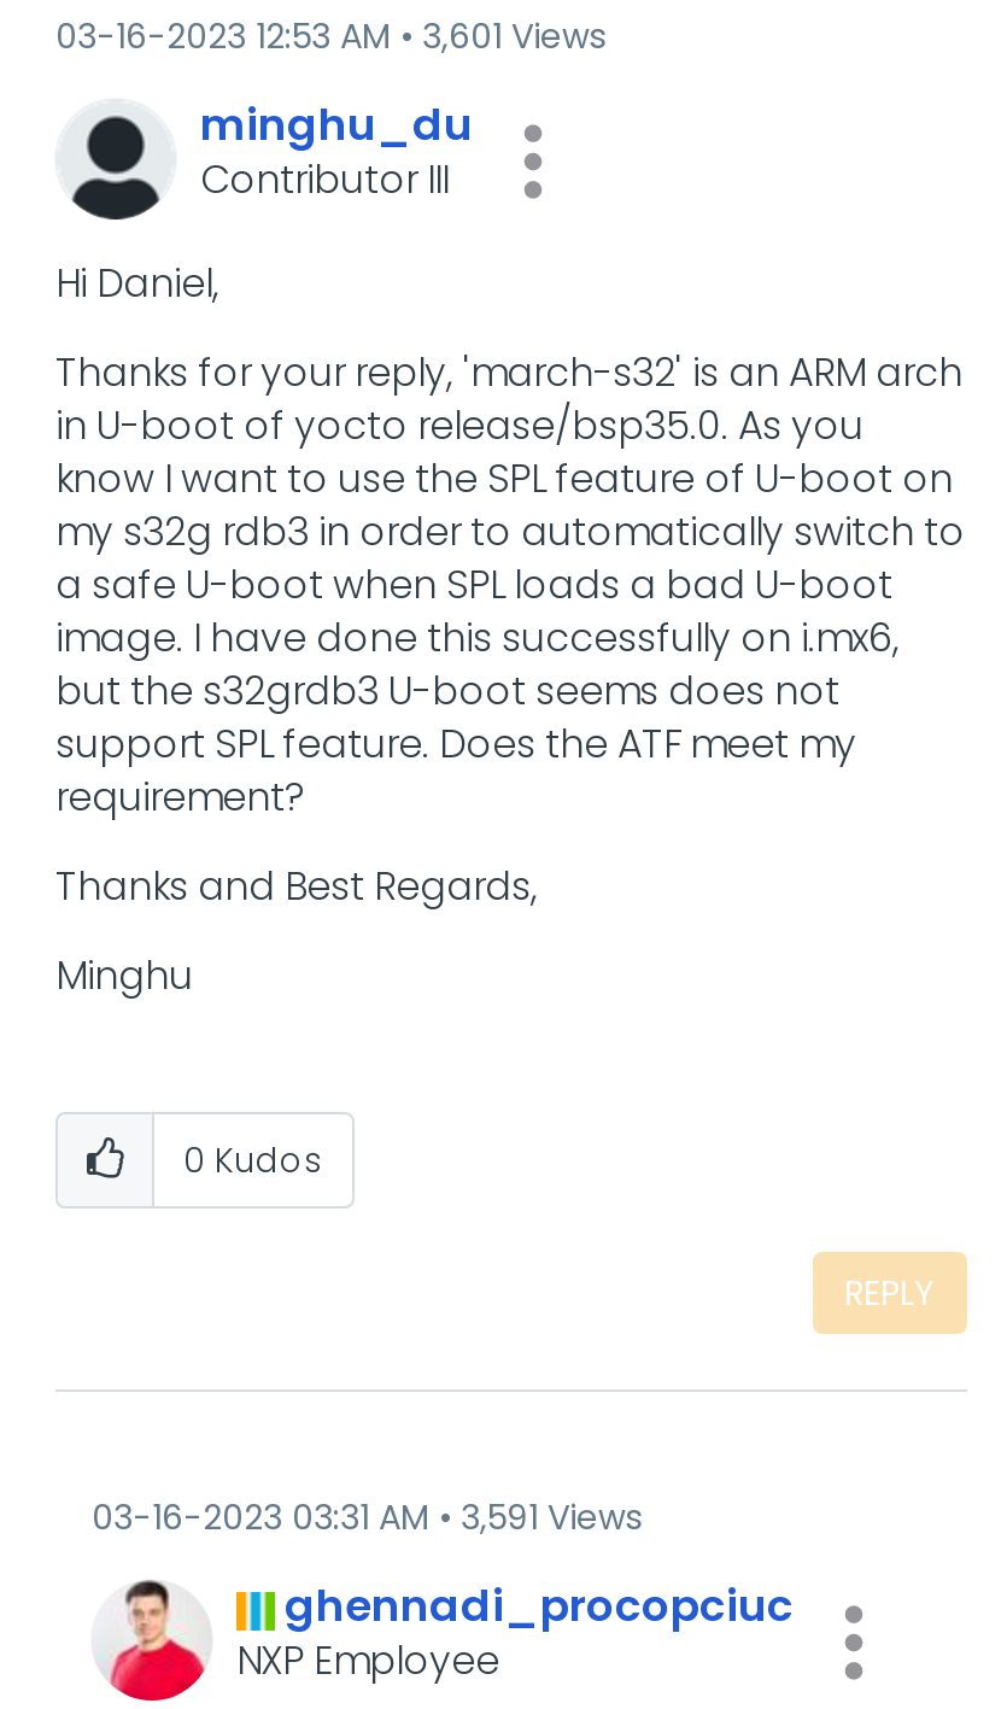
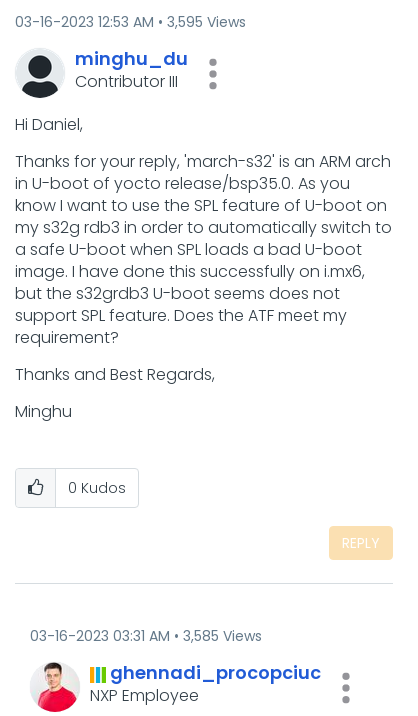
- 03-16-2023 12:53 AM 3,601 Views
+ 03-16-2023 12:53 AM 3,595 Views

- 03-16-2023 03:31 AM 3,591 Views
+ 03-16-2023 03:31 AM 3,585 Views
